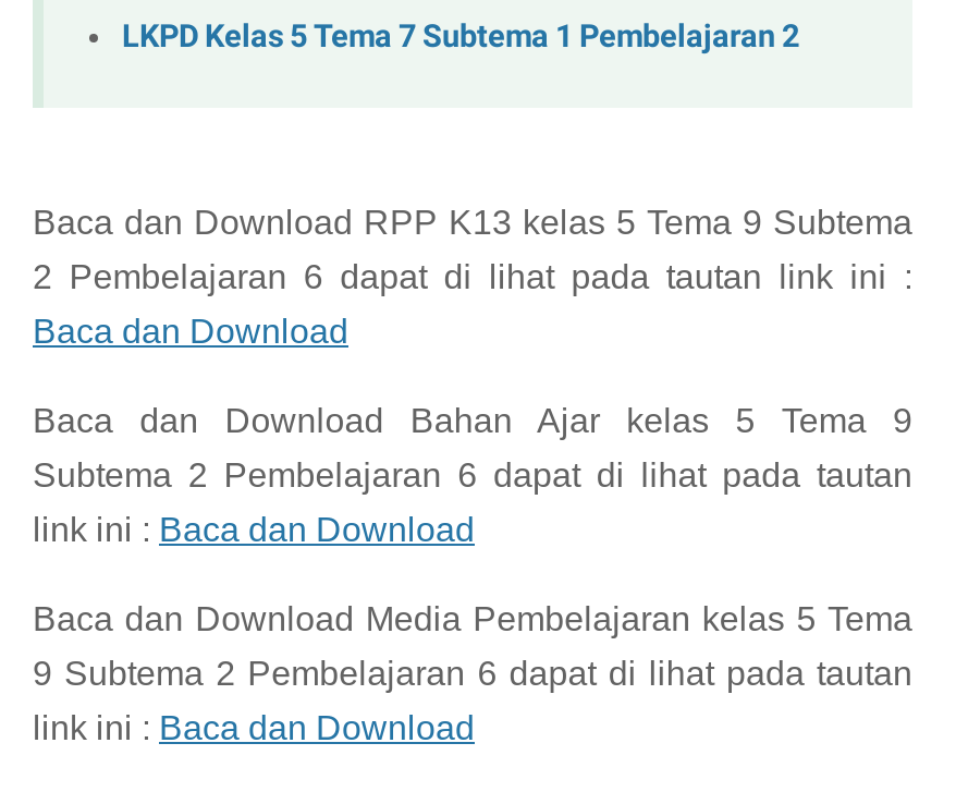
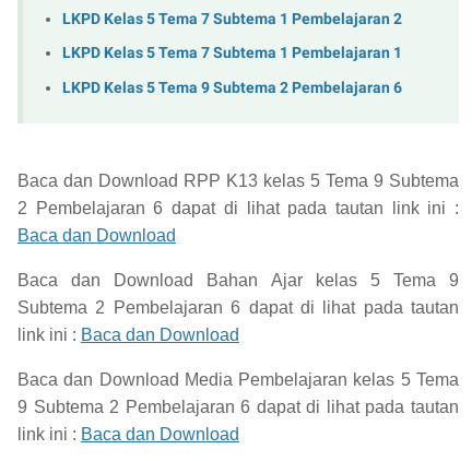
+ LKPD Kelas 5 Tema 7 Subtema 1 Pembelajaran 1
+ LKPD Kelas 5 Tema 9 Subtema 2 Pembelajaran 6
